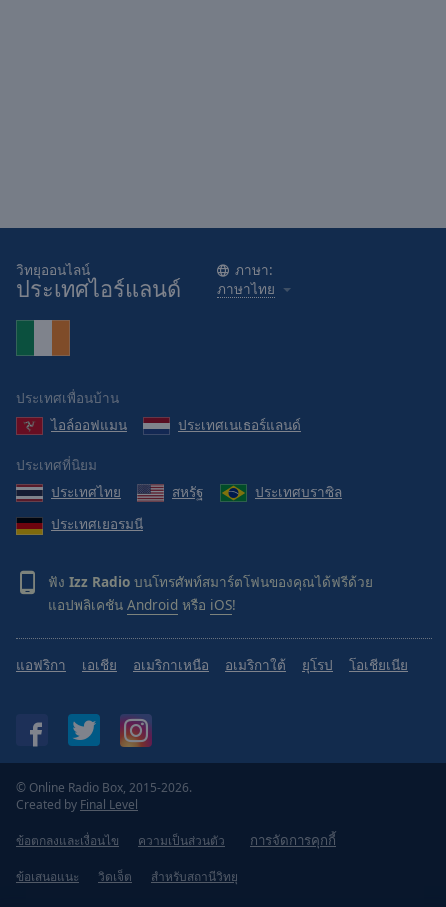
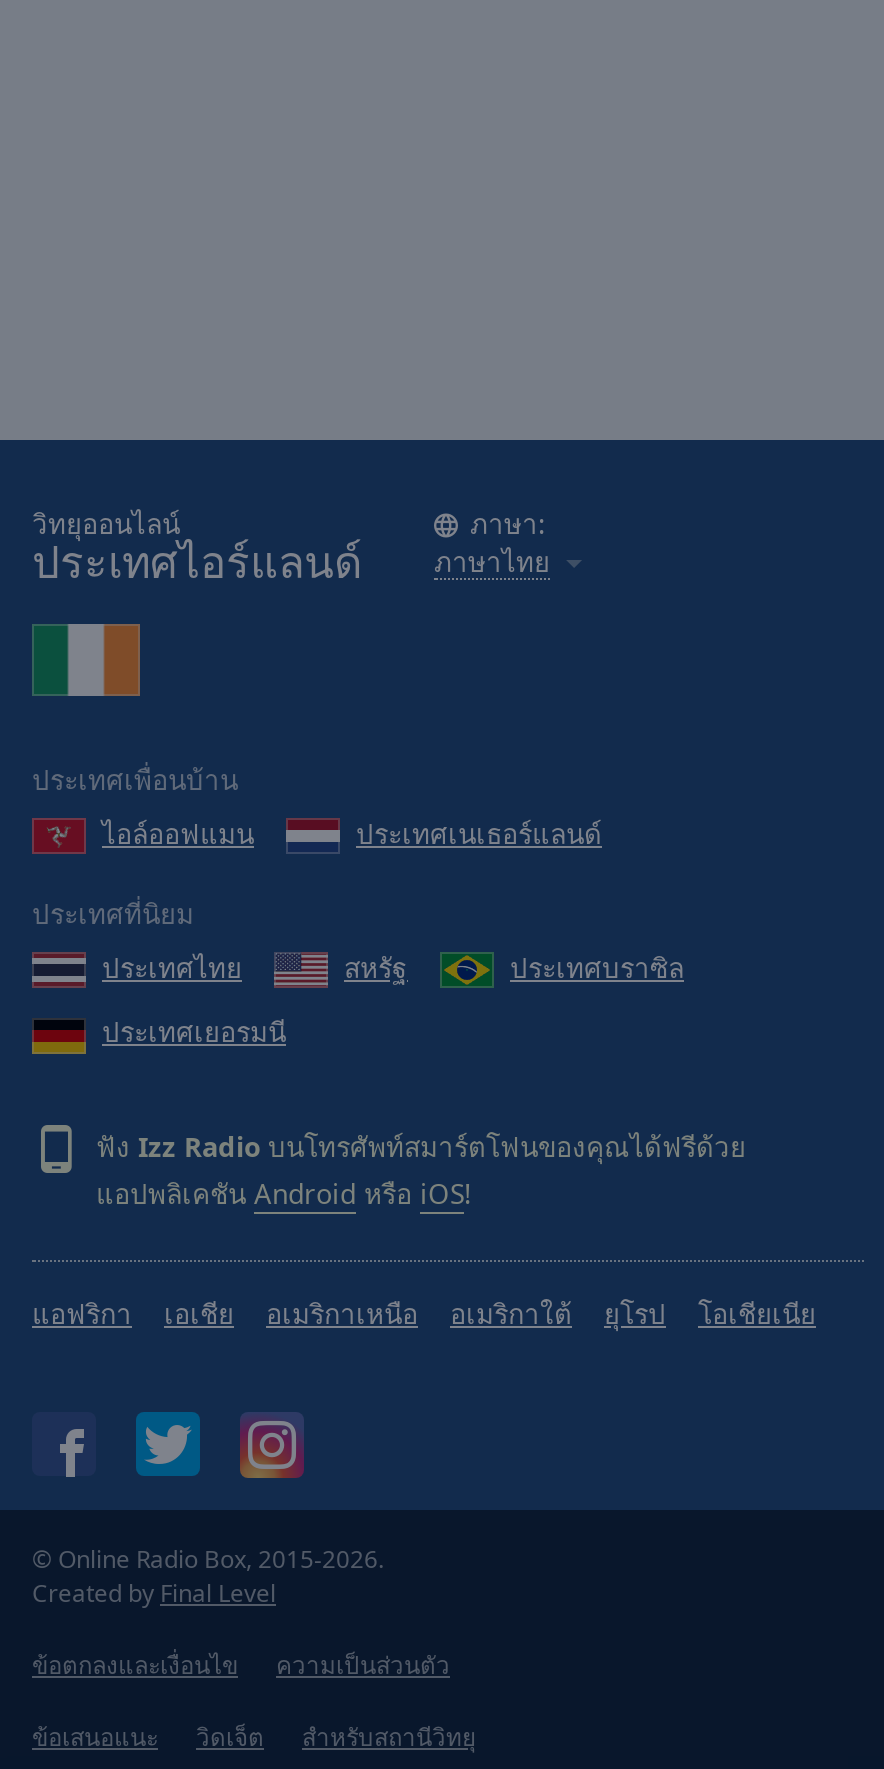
- การจัดการคุกกี้
